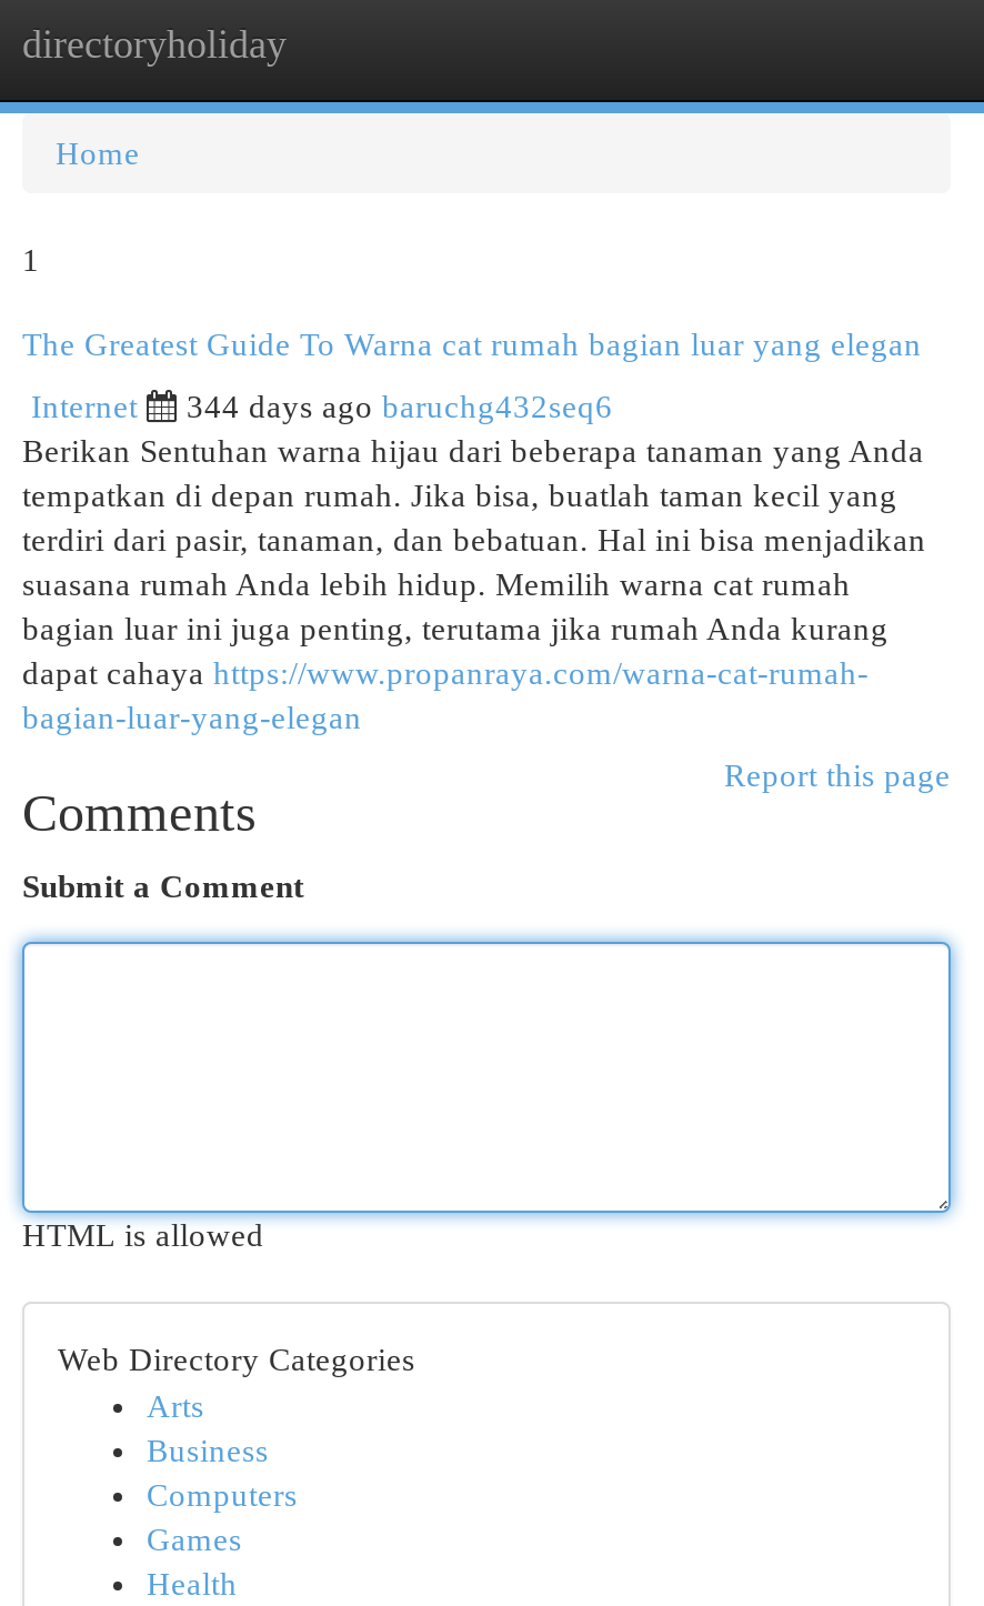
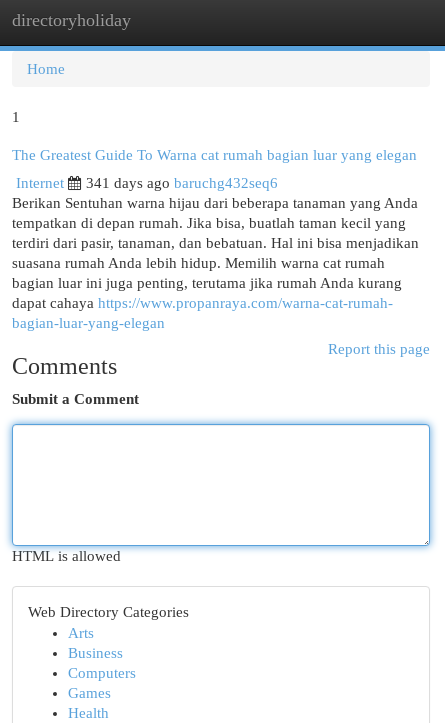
- 344 days ago baruchg432seq6
+ 341 days ago baruchg432seq6
